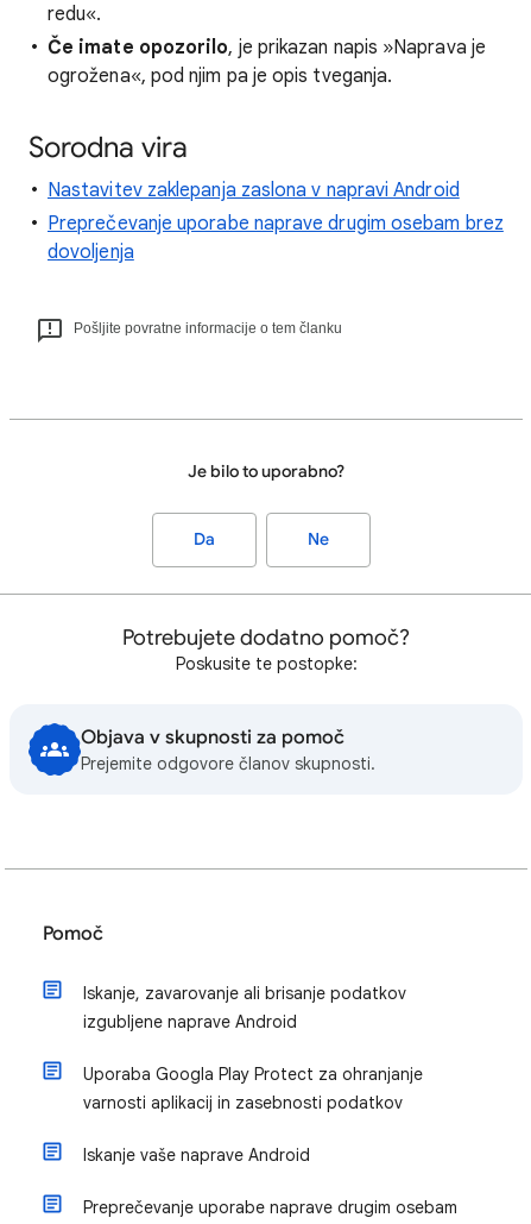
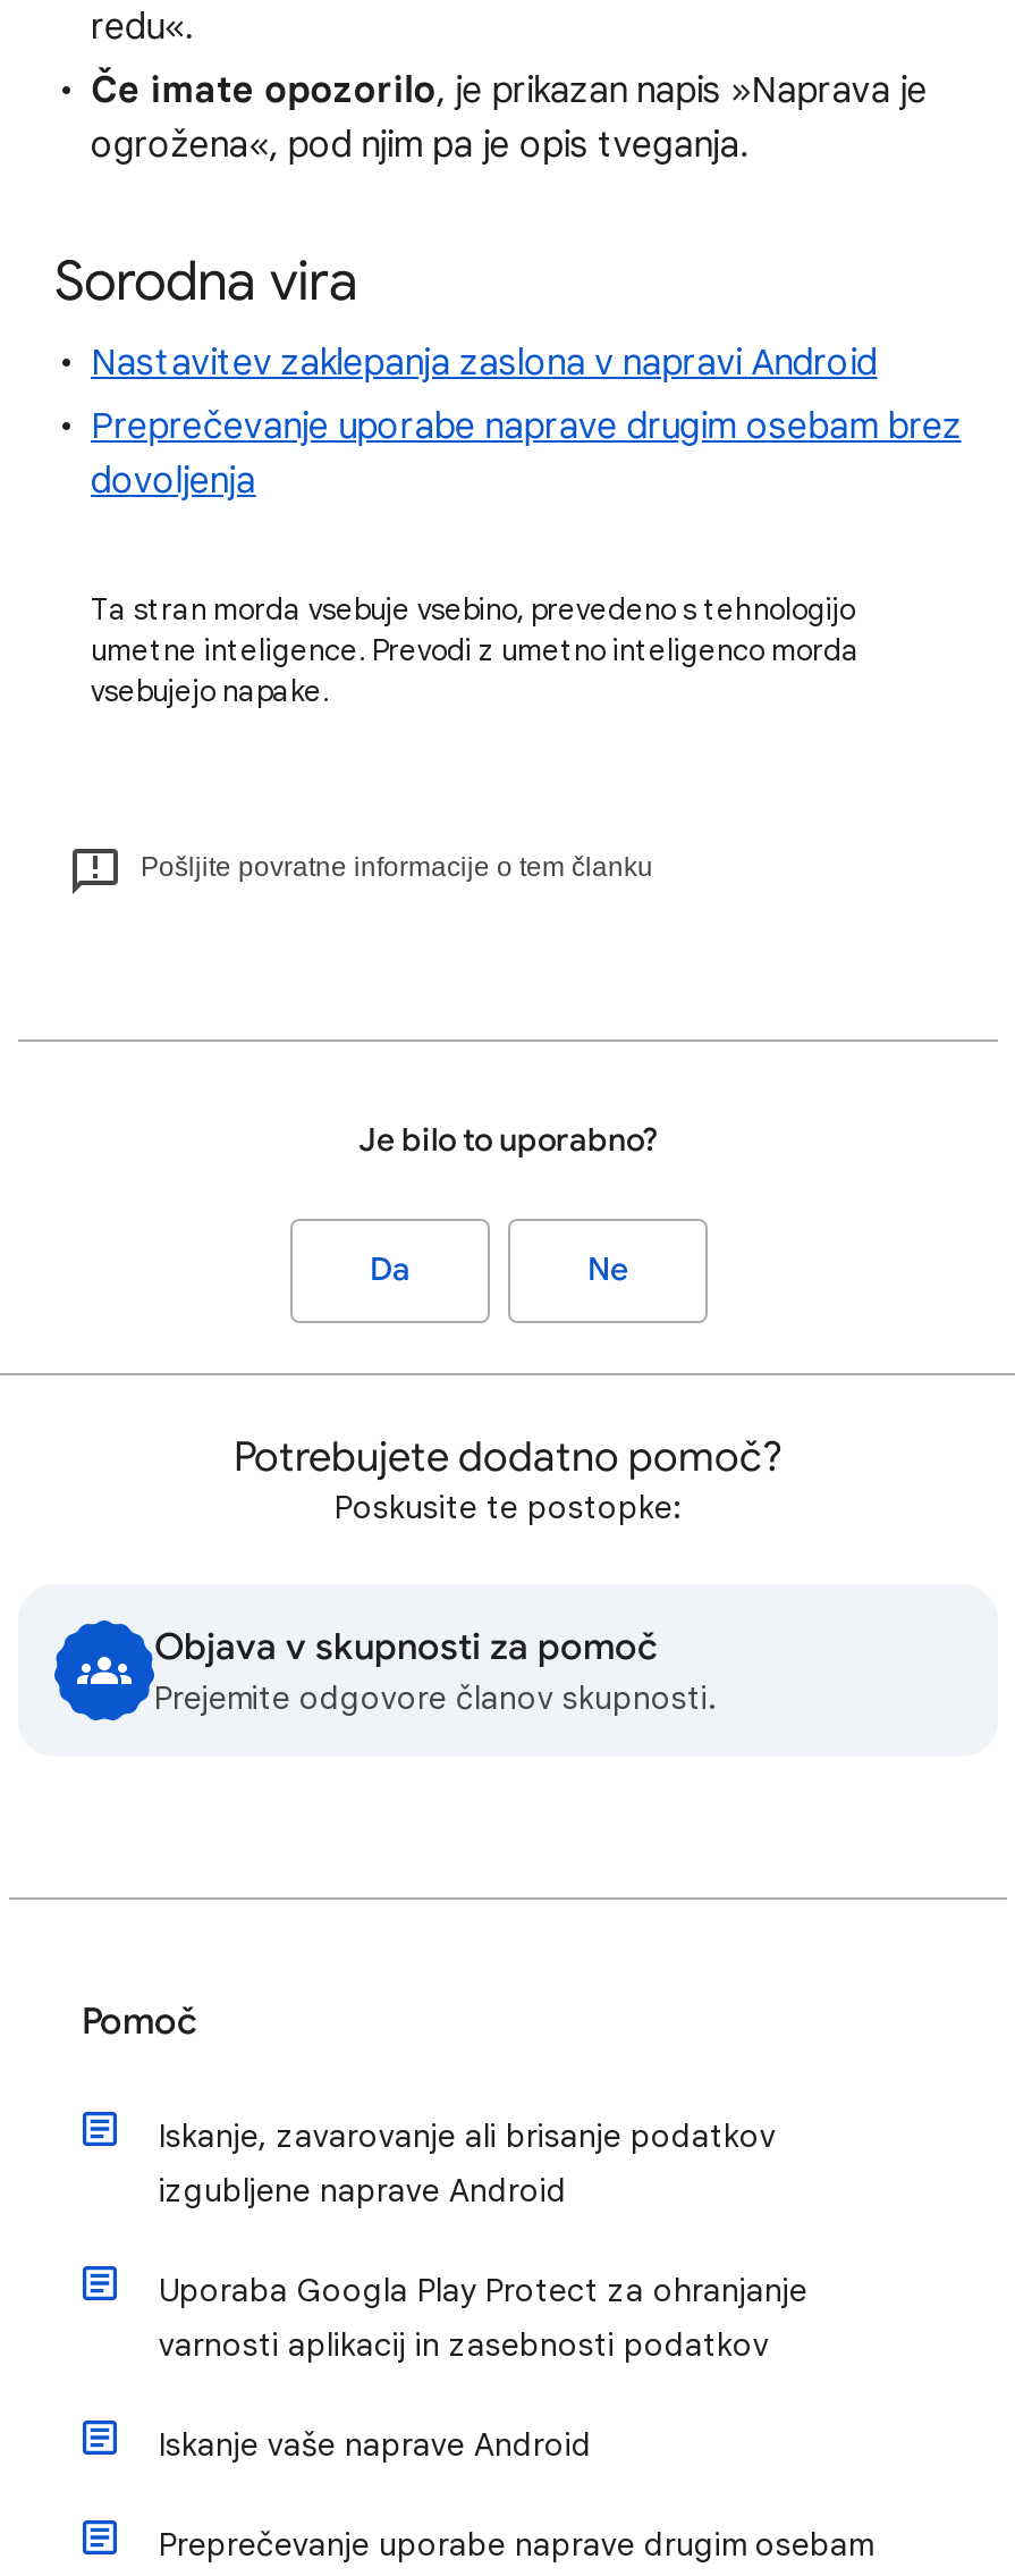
+ Ta stran morda vsebuje vsebino, prevedeno s tehnologijo
+ umetne inteligence. Prevodi z umetno inteligenco morda
+ vsebujejo napake.
